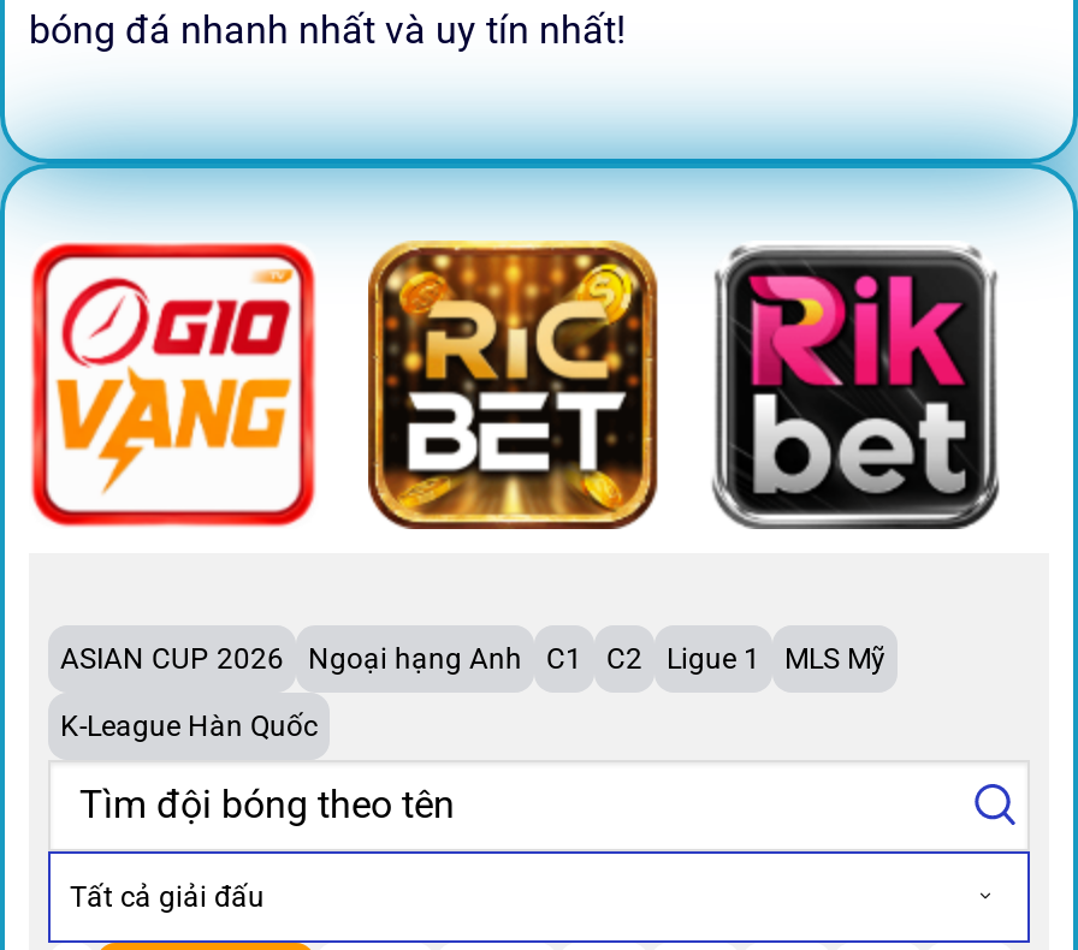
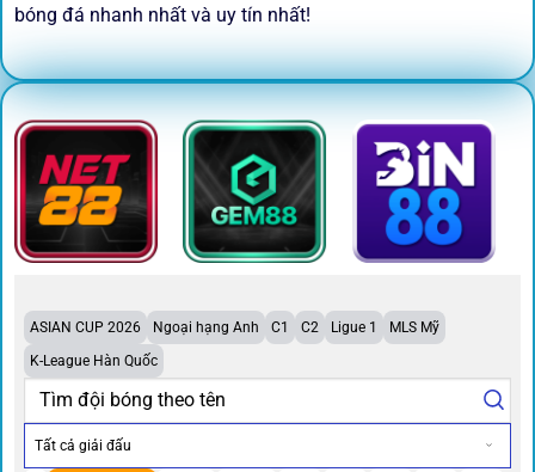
- [image]
+ [image]

- [image]
+ [image]

- [image]
+ [image]
